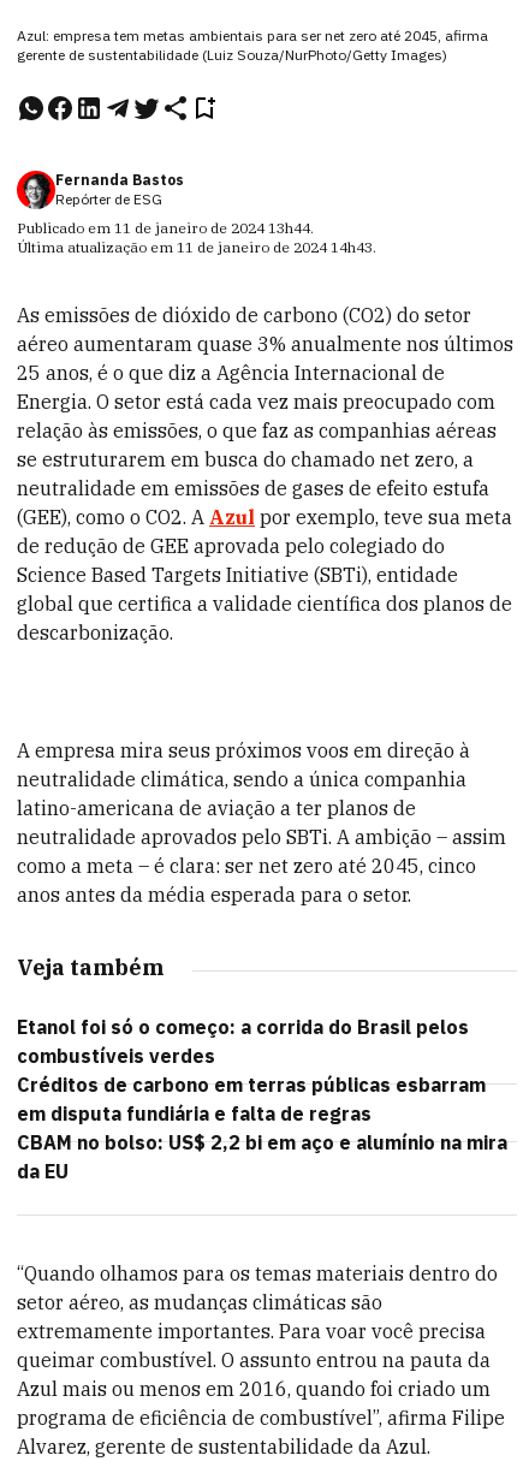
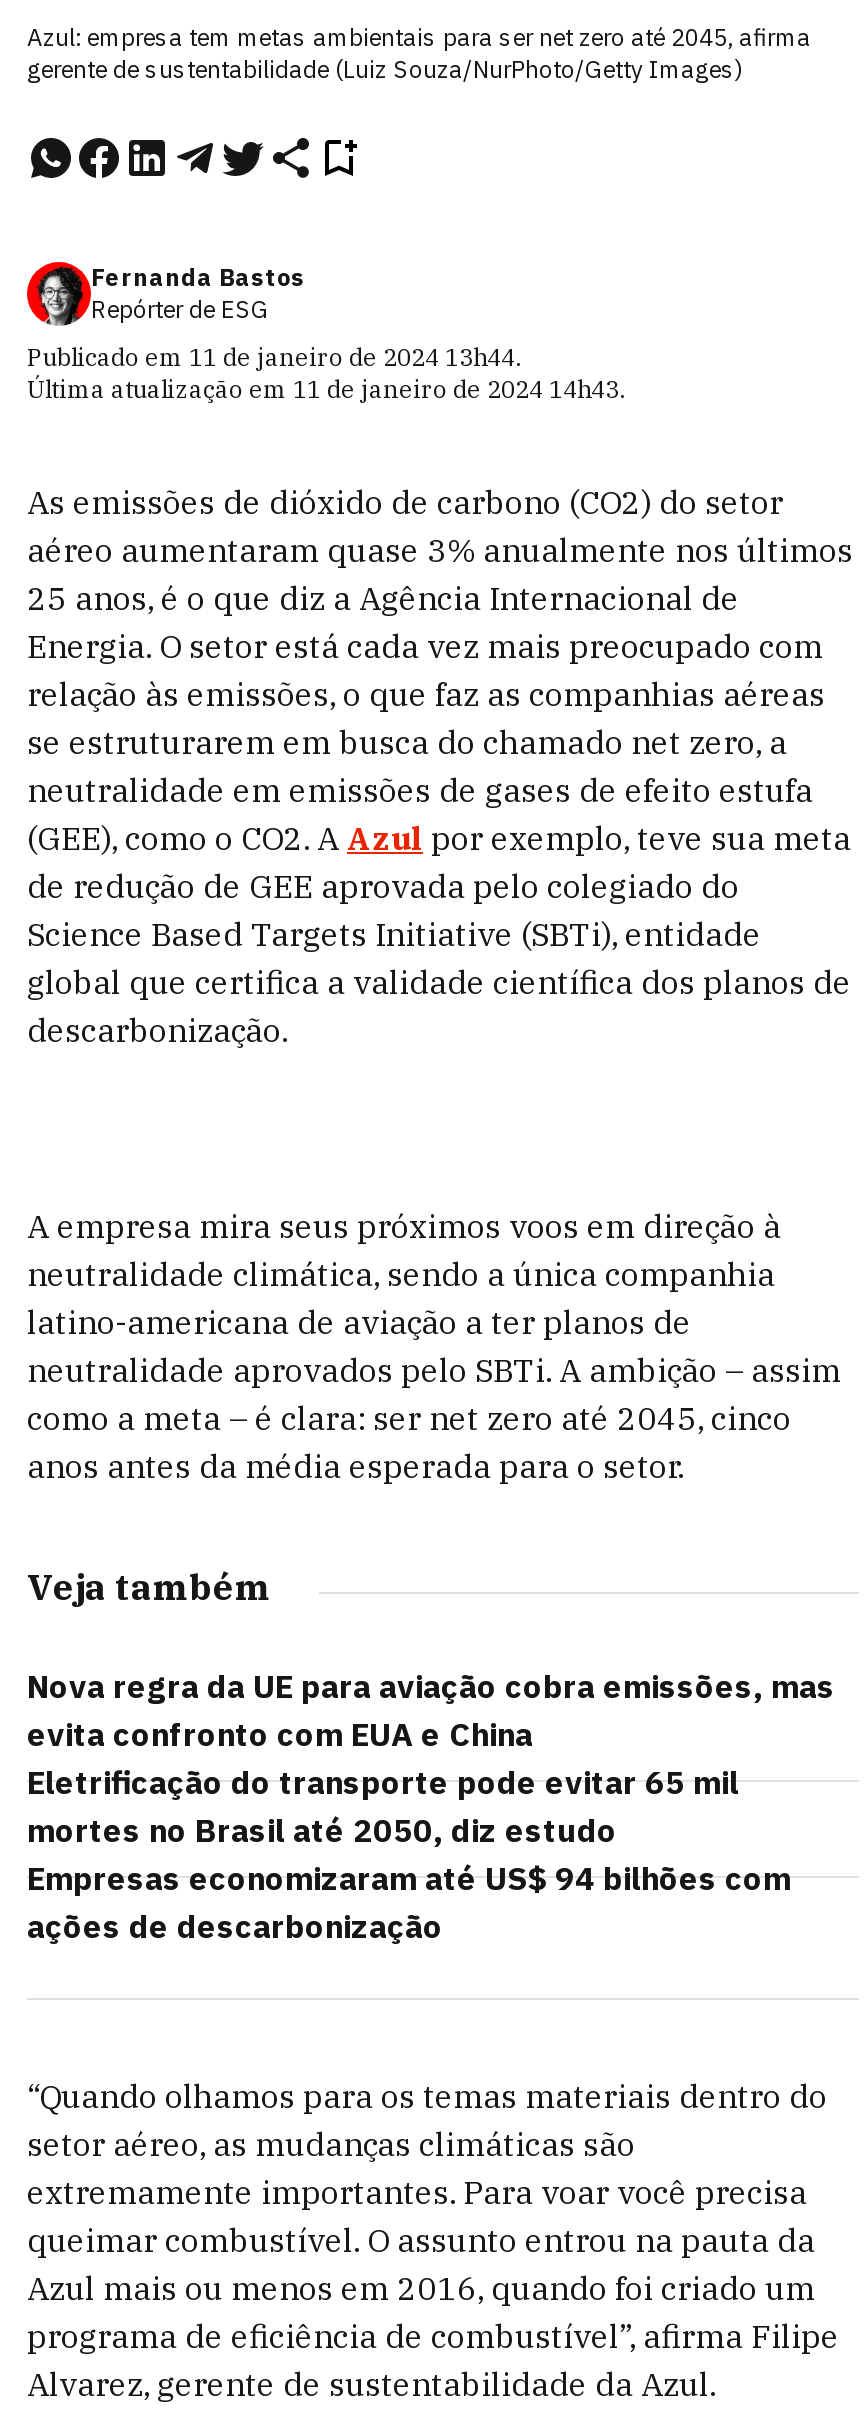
- Etanol foi só o começo: a corrida do Brasil pelos
- combustíveis verdes
- Créditos de carbono em terras públicas esbarram
- em disputa fundiária e falta de regras
- CBAM no bolso: US$ 2,2 bi em aço e alumínio na mira
- da EU
+ Nova regra da UE para aviação cobra emissões, mas
+ evita confronto com EUA e China
+ Eletrificação do transporte pode evitar 65 mil
+ mortes no Brasil até 2050, diz estudo
+ Empresas economizaram até US$ 94 bilhões com
+ ações de descarbonização
